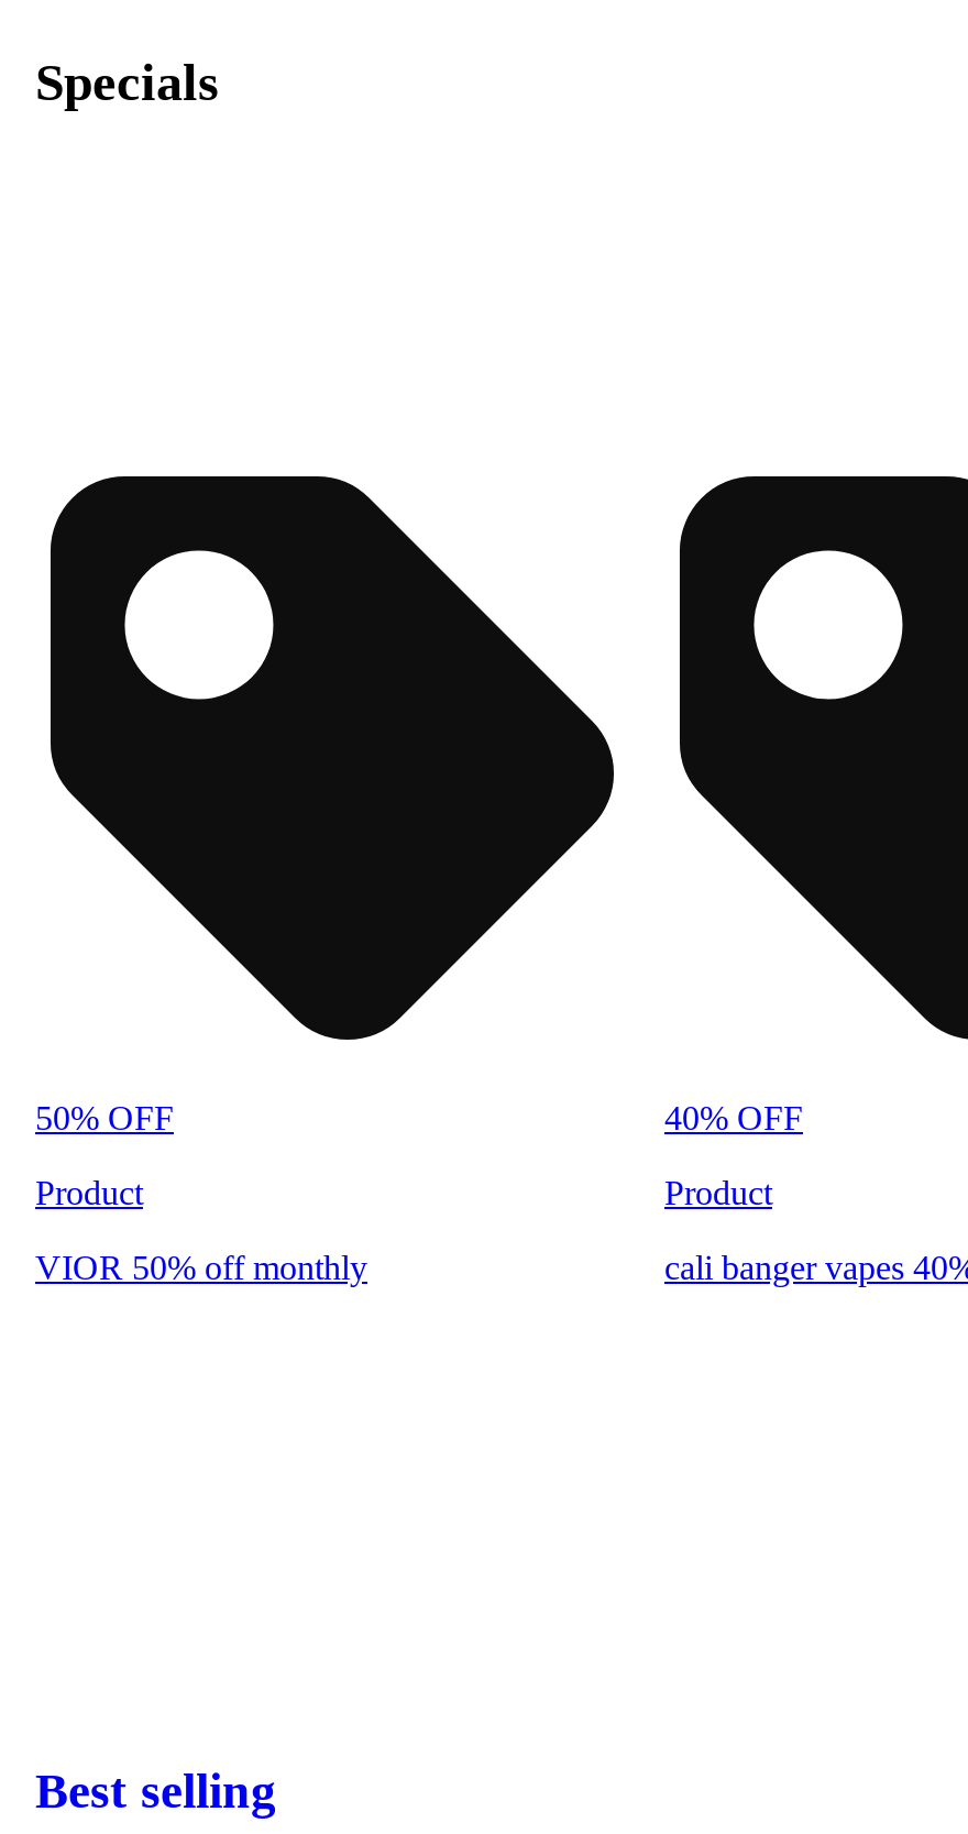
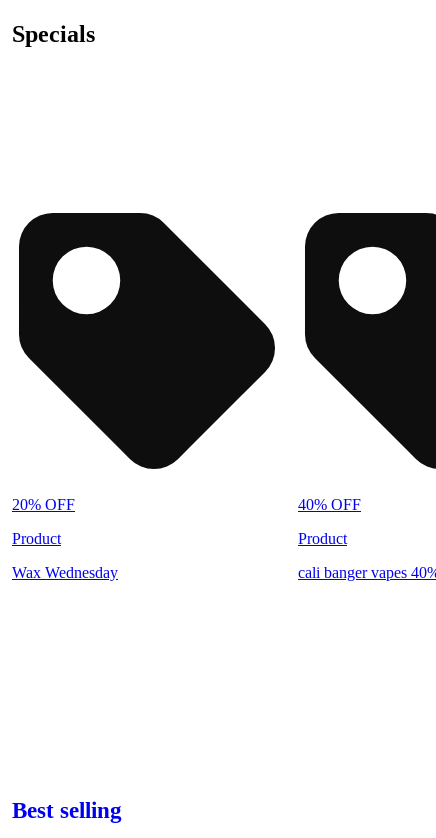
- 50% OFF
+ 20% OFF

- VIOR 50% off monthly
+ Wax Wednesday
